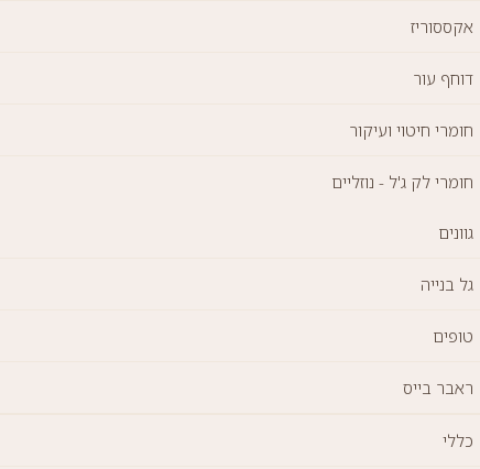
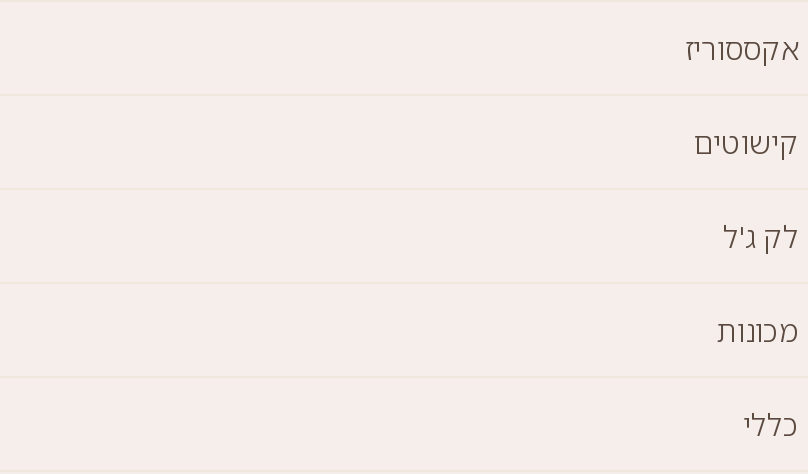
- דוחף עור
- חומרי חיטוי ועיקור
- חומרי לק ג'ל - נוזליים
- גוונים
- גל בנייה
- טופים
- ראבר בייס
+ קישוטים
+ לק ג'ל
+ מכונות
